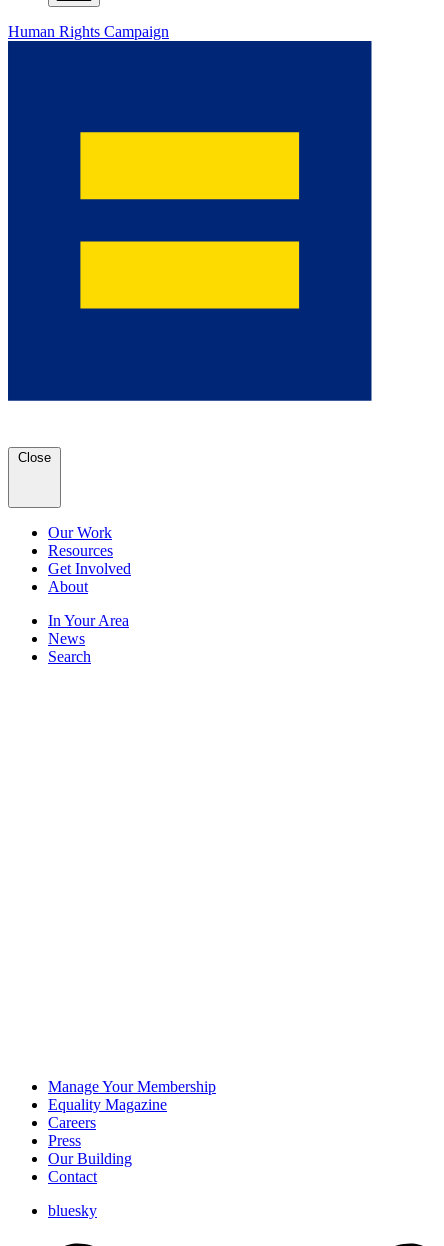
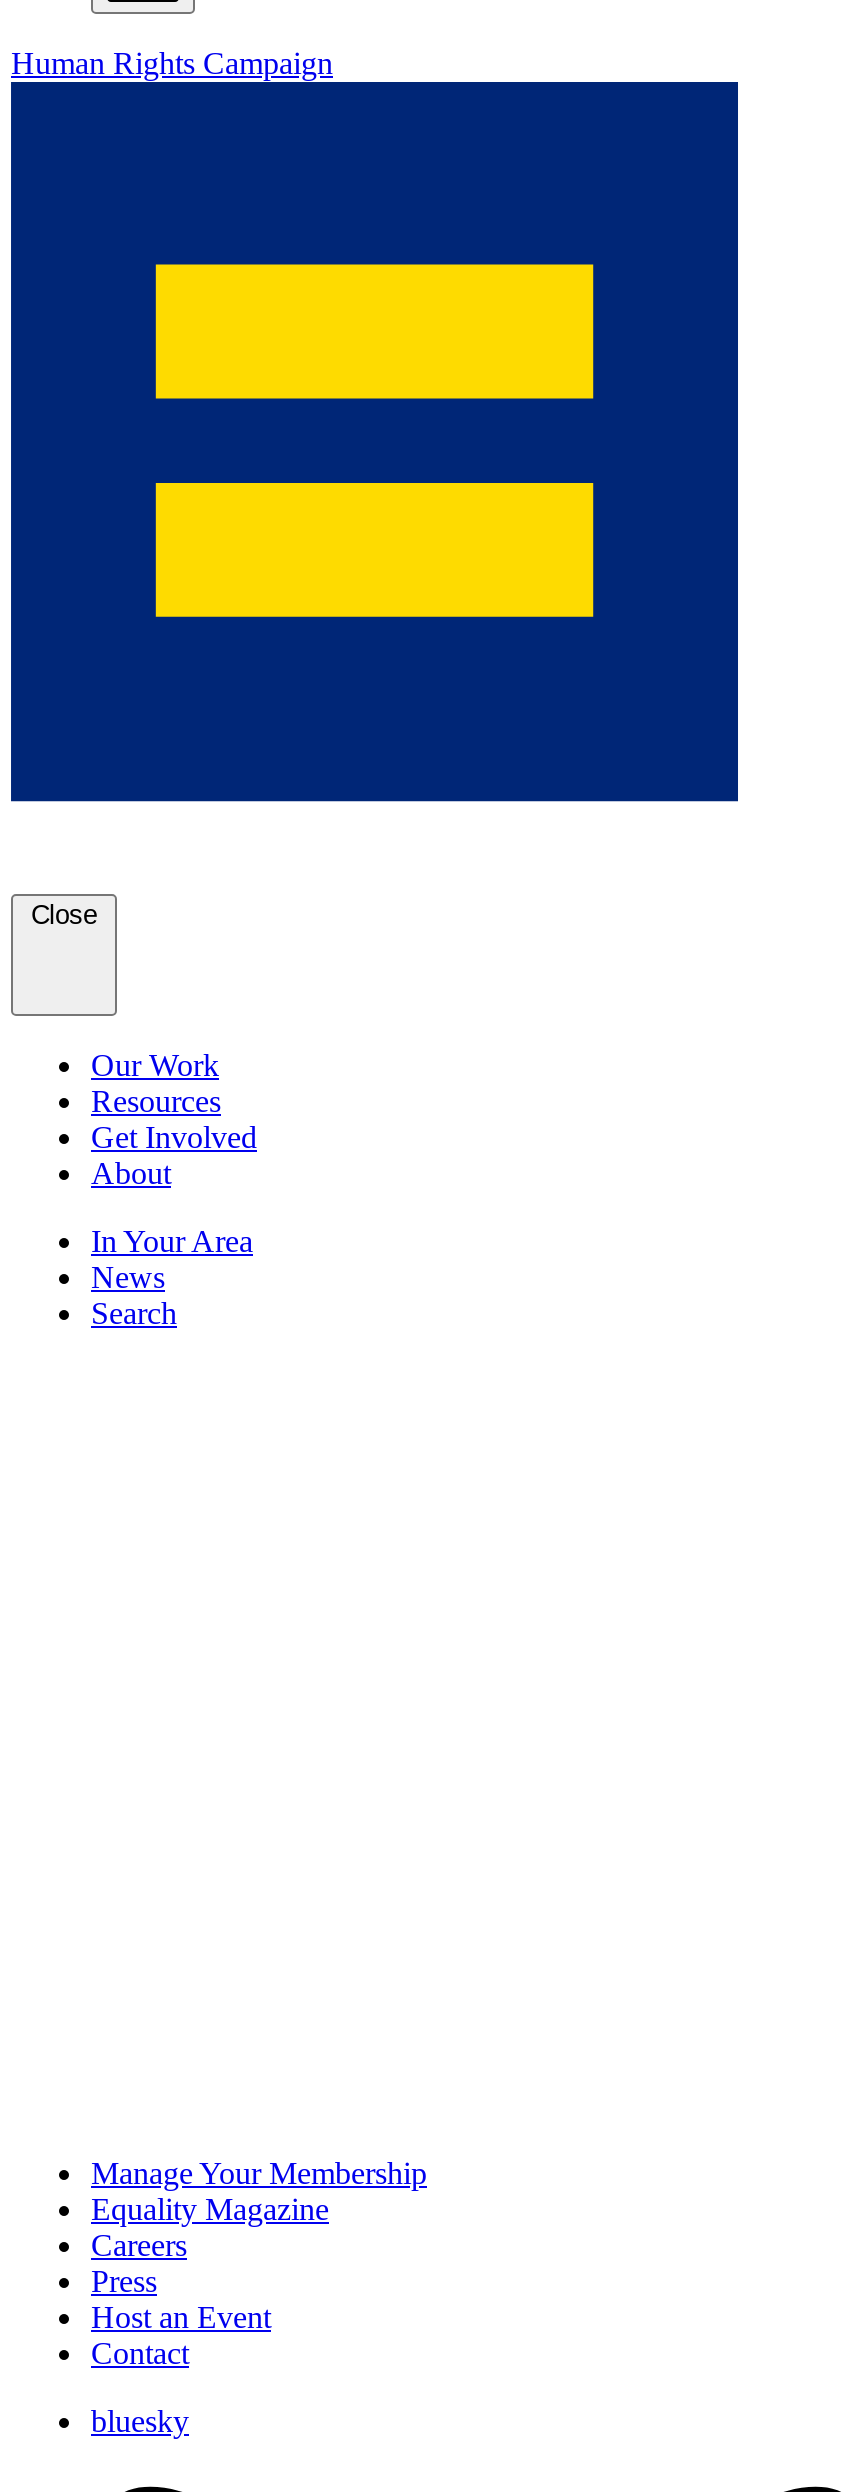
- Our Building
+ Host an Event
